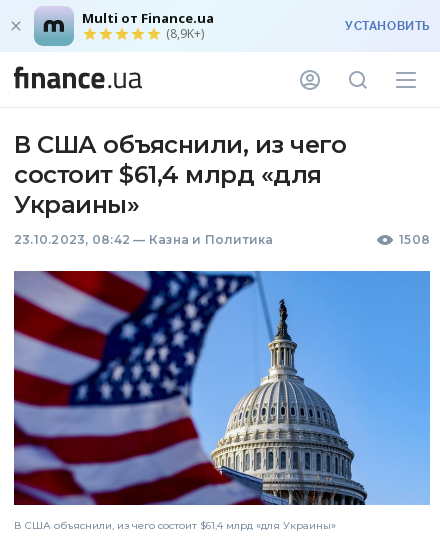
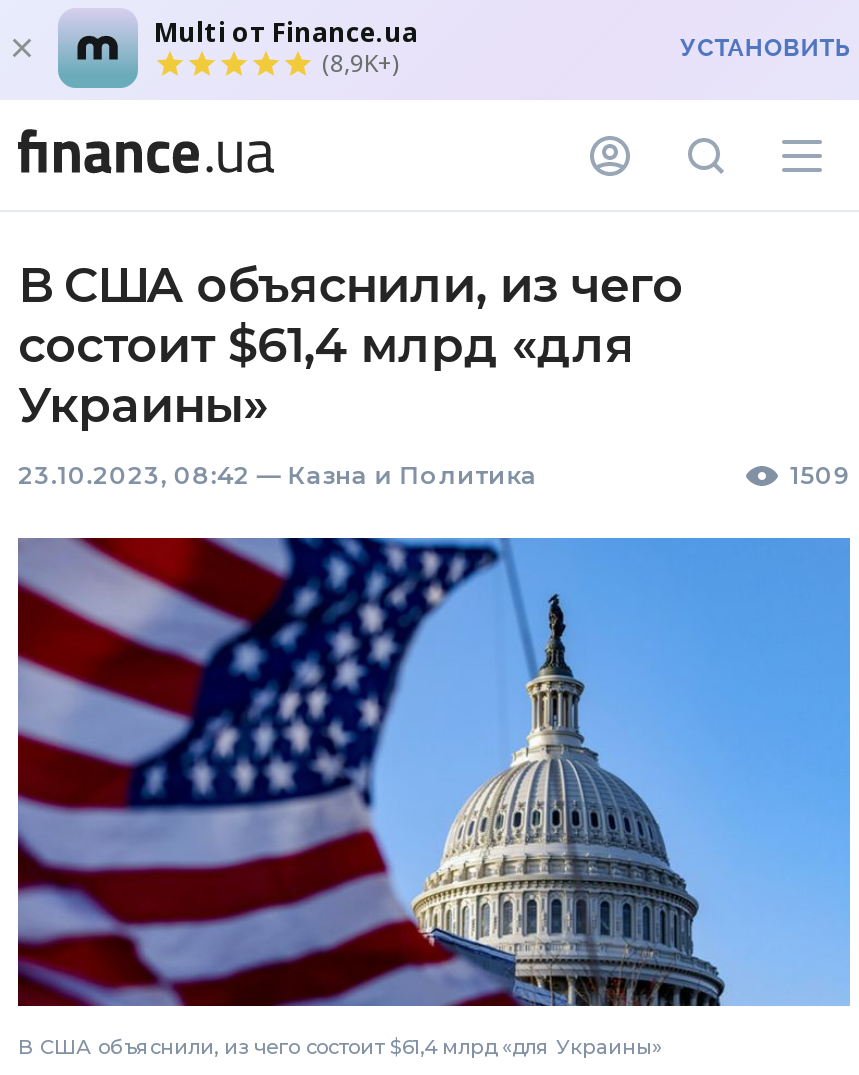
- 1508
+ 1509
